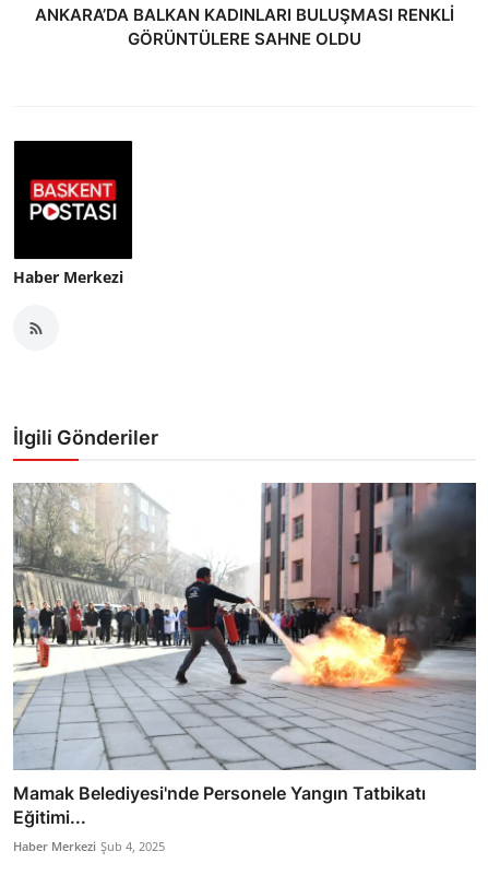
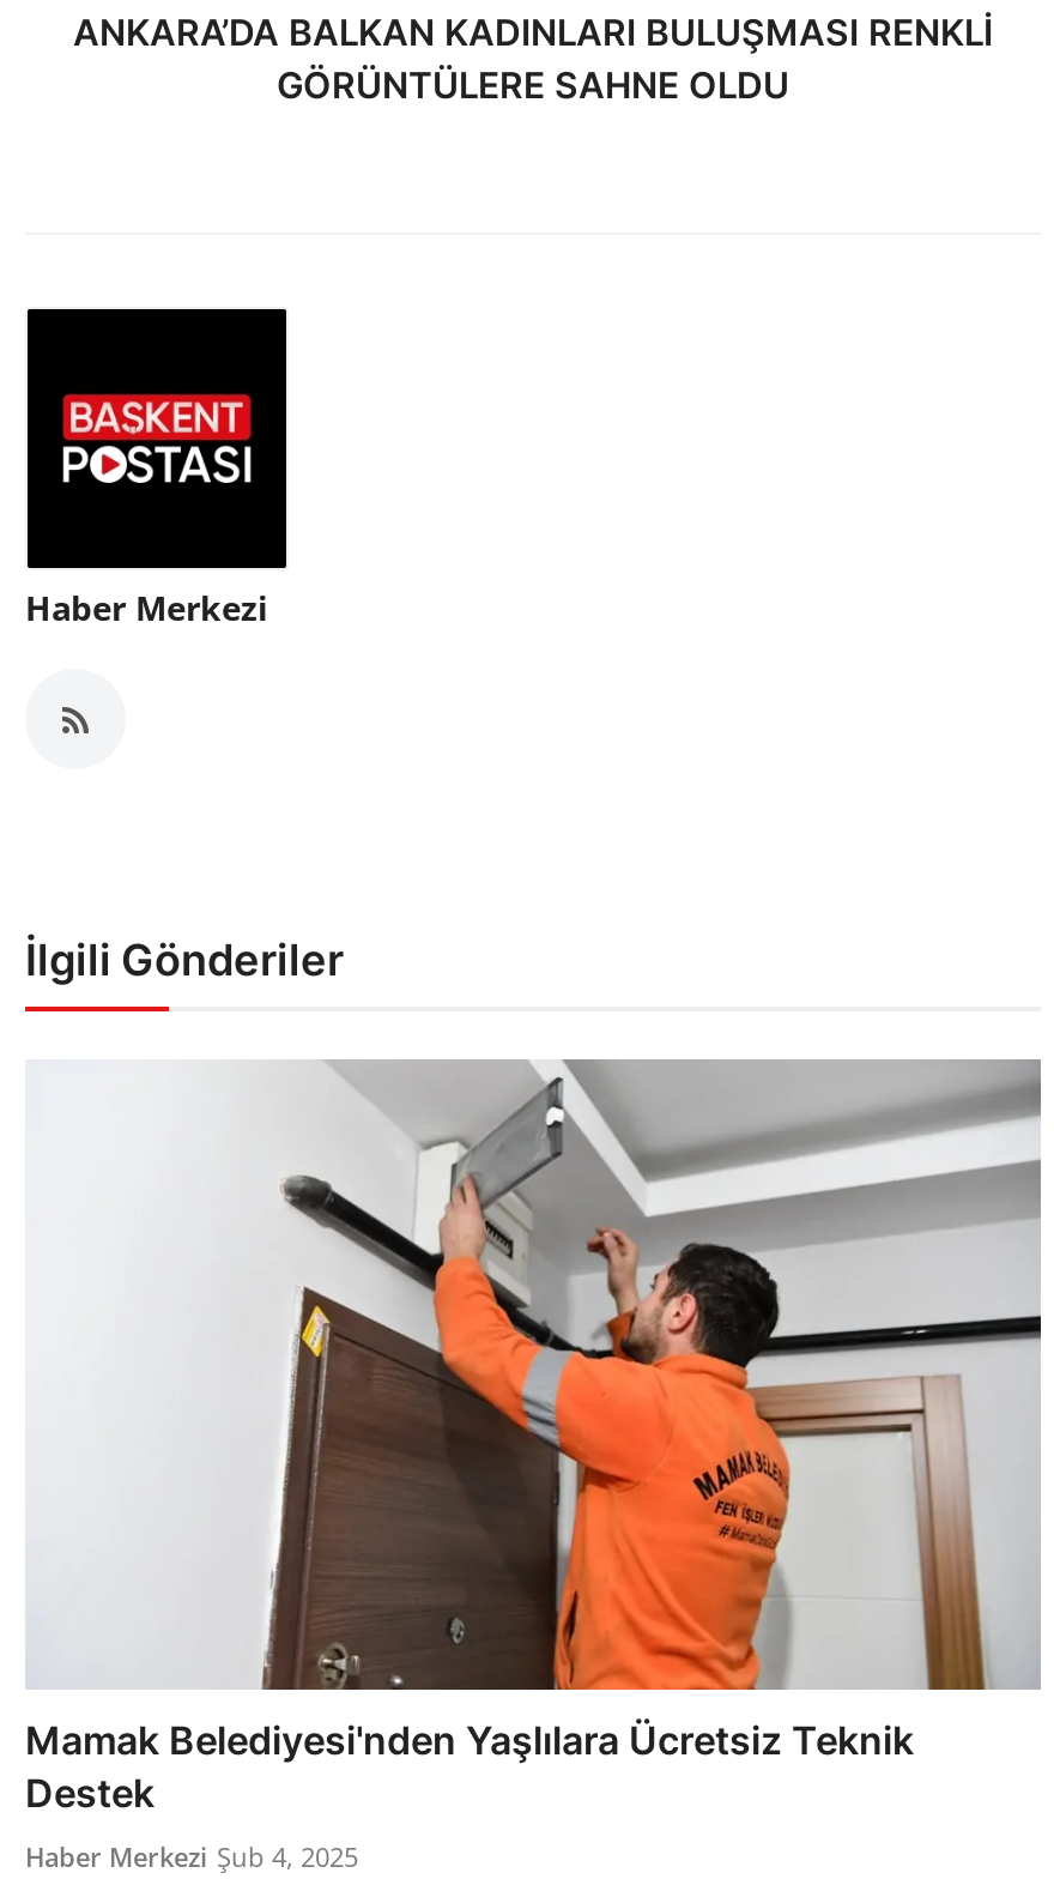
- [image]
- Mamak Belediyesi'nde Personele Yangın Tatbikatı
- Eğitimi...
+ [image]
+ Mamak Belediyesi'nden Yaşlılara Ücretsiz Teknik
+ Destek
